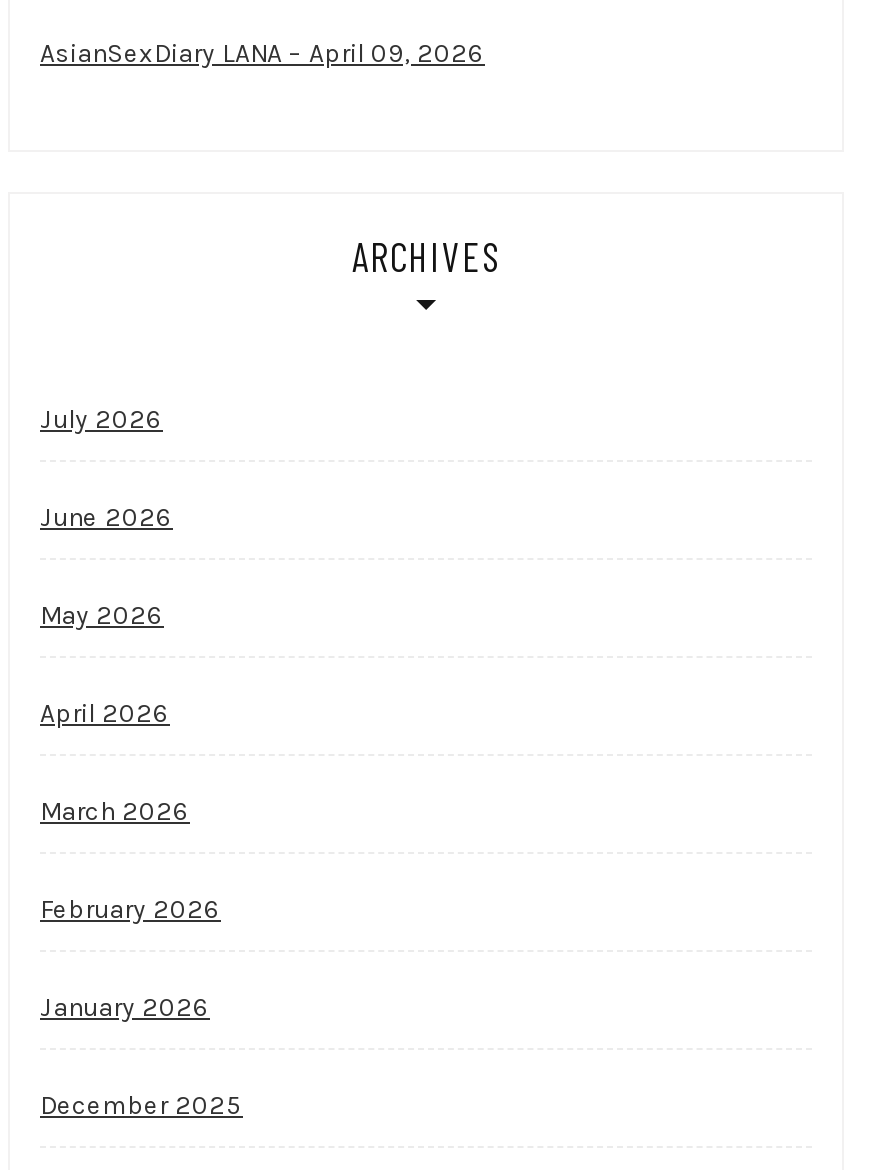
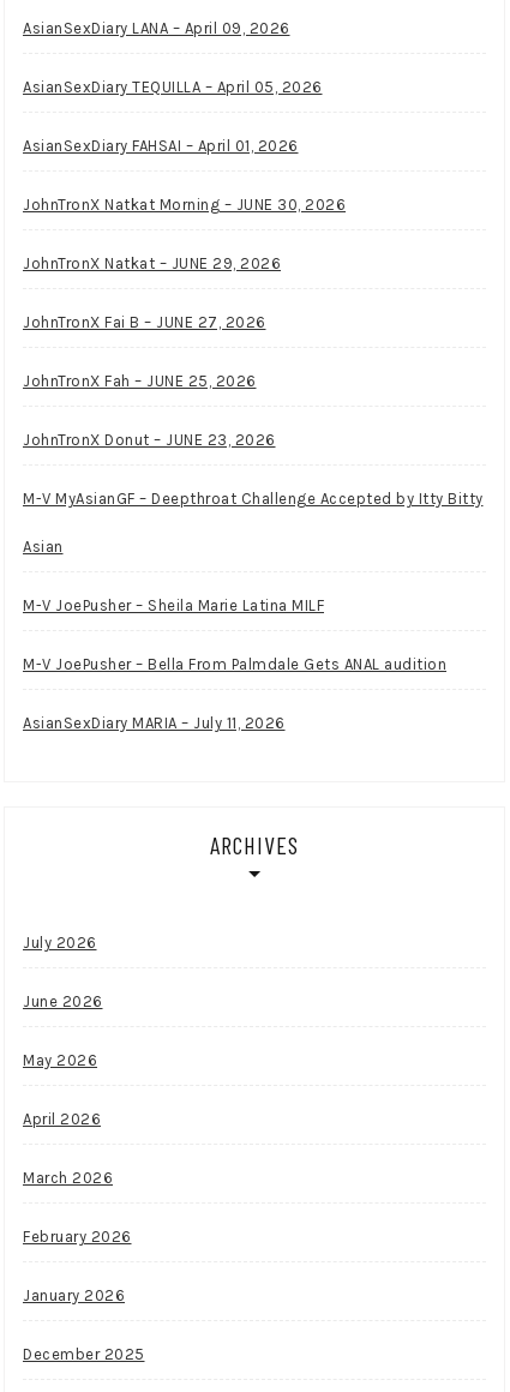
+ AsianSexDiary TEQUILLA – April 05, 2026
+ AsianSexDiary FAHSAI – April 01, 2026
+ JohnTronX Natkat Morning – JUNE 30, 2026
+ JohnTronX Natkat – JUNE 29, 2026
+ JohnTronX Fai B – JUNE 27, 2026
+ JohnTronX Fah – JUNE 25, 2026
+ JohnTronX Donut – JUNE 23, 2026
+ M-V MyAsianGF – Deepthroat Challenge Accepted by Itty Bitty
+ Asian
+ M-V JoePusher – Sheila Marie Latina MILF
+ M-V JoePusher – Bella From Palmdale Gets ANAL audition
+ AsianSexDiary MARIA – July 11, 2026
